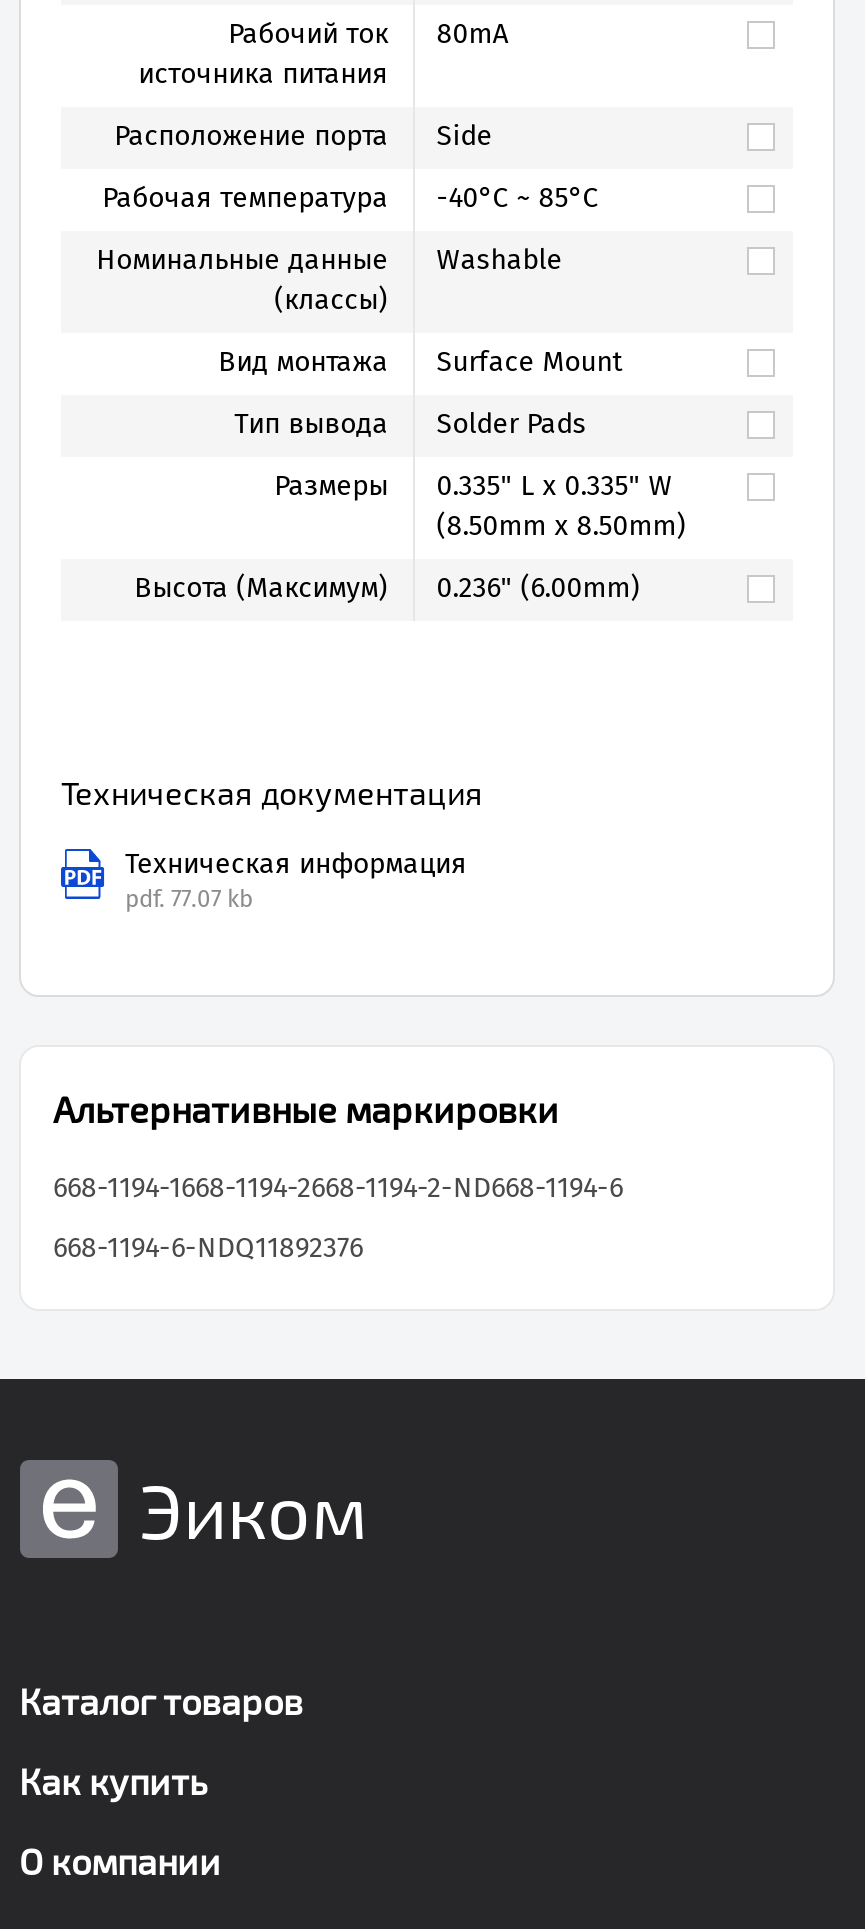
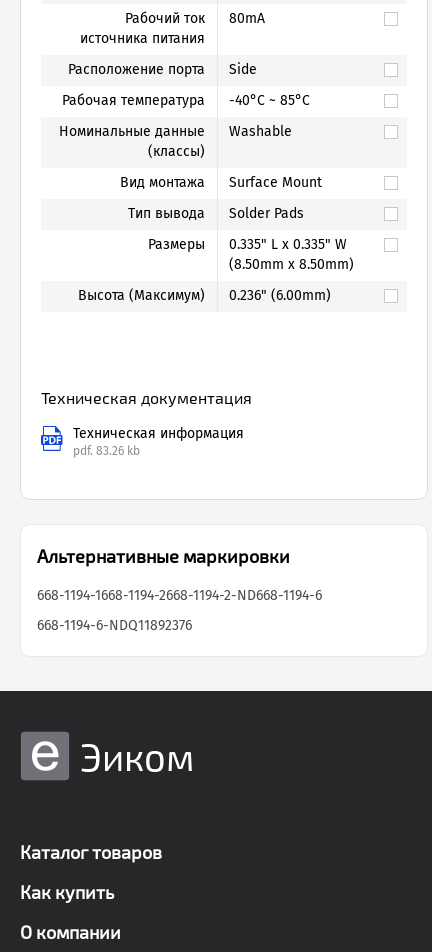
- pdf. 77.07 kb
+ pdf. 83.26 kb
